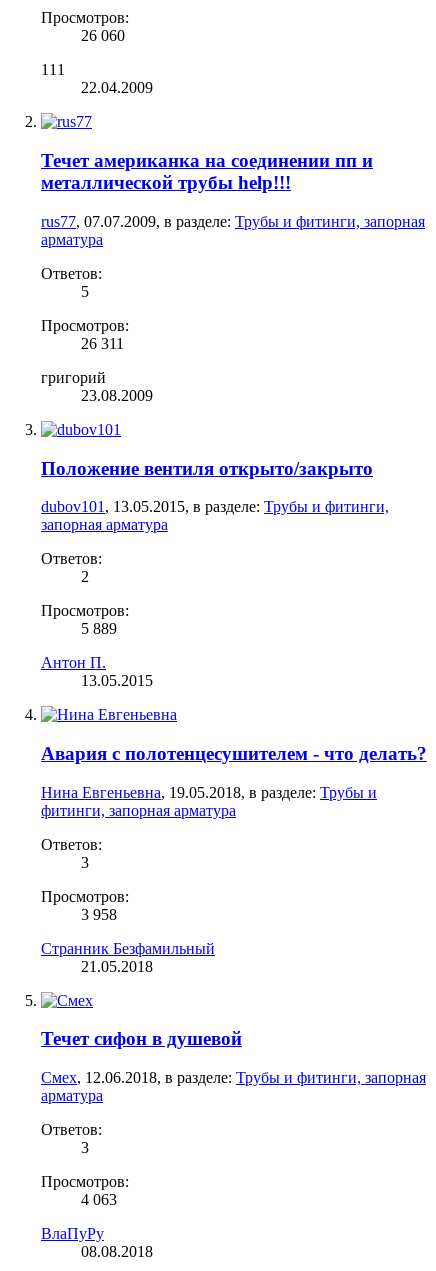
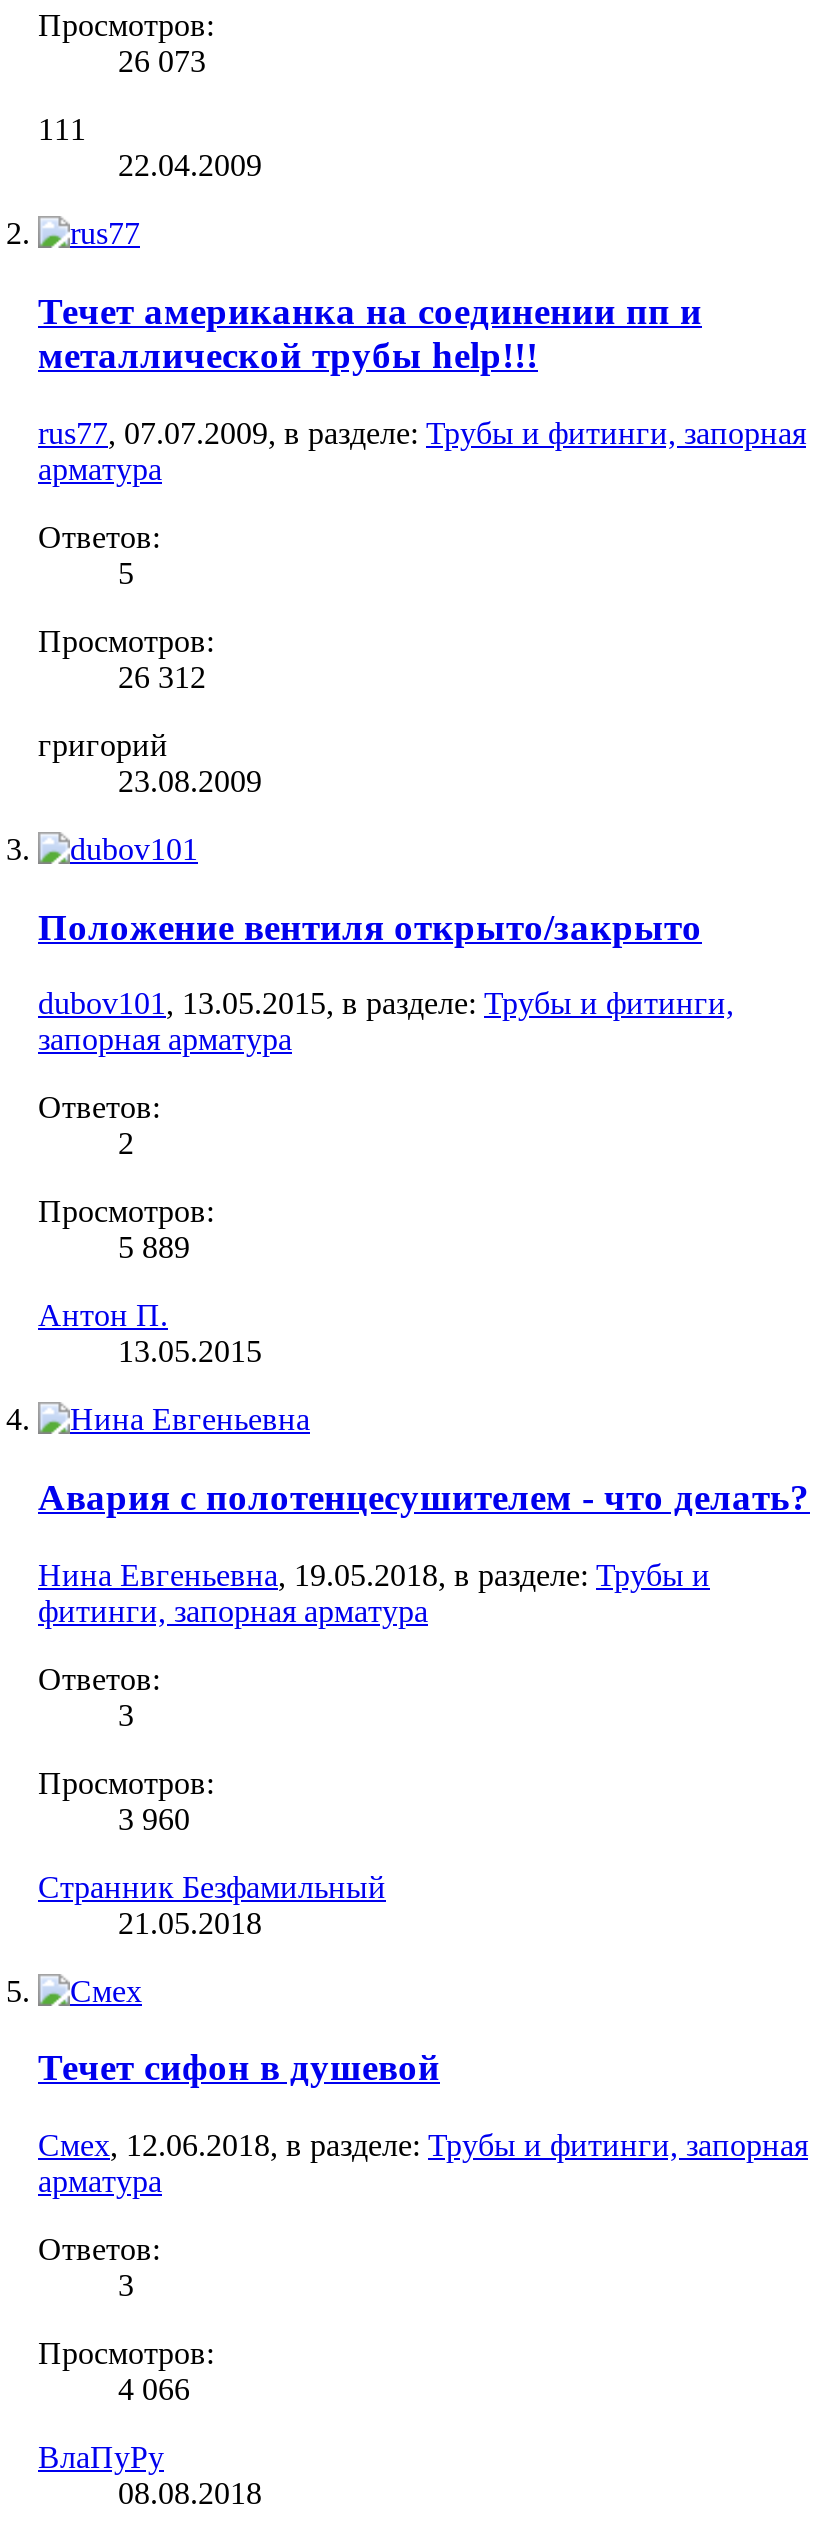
- 26 060
+ 26 073

- 26 311
+ 26 312

- 3 958
+ 3 960

- 4 063
+ 4 066
